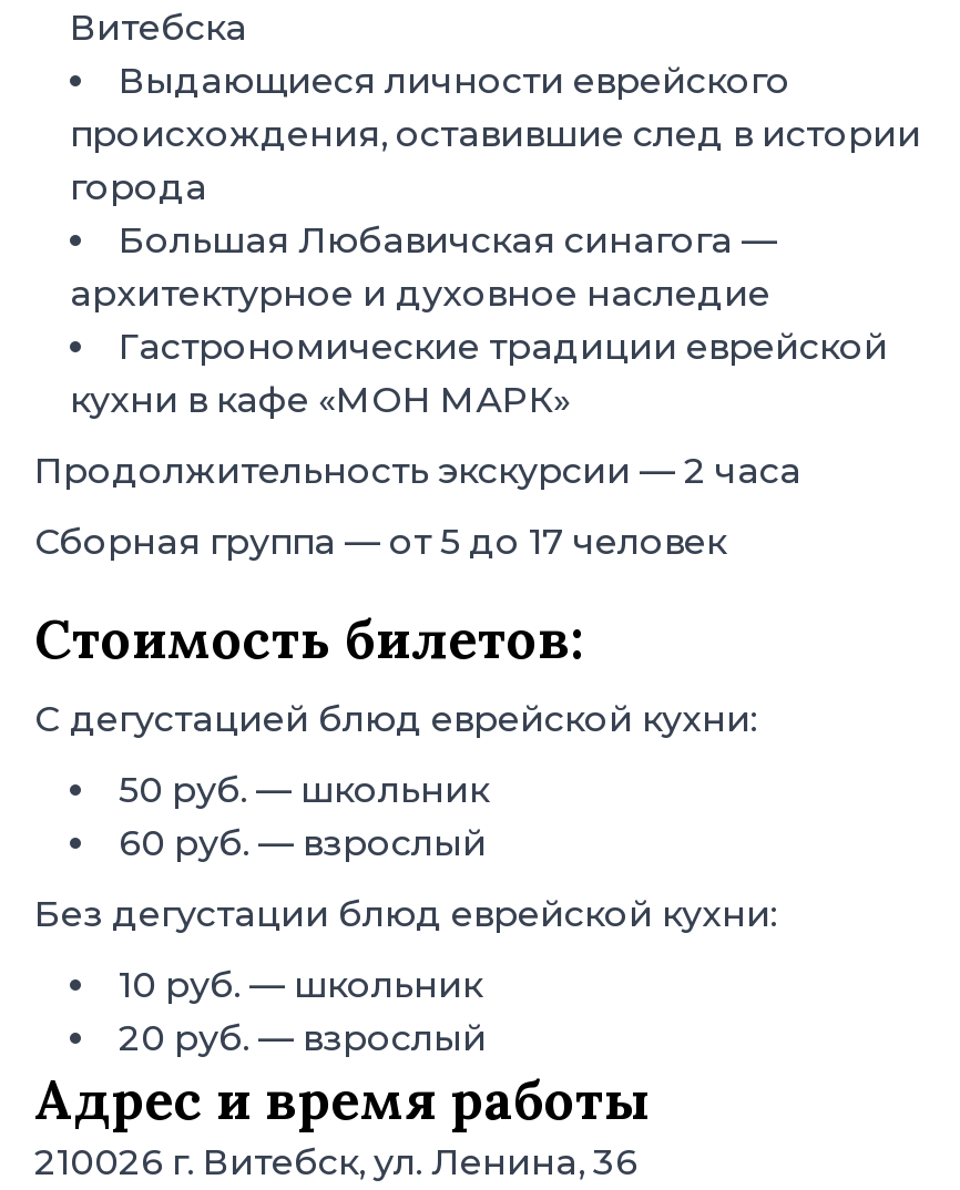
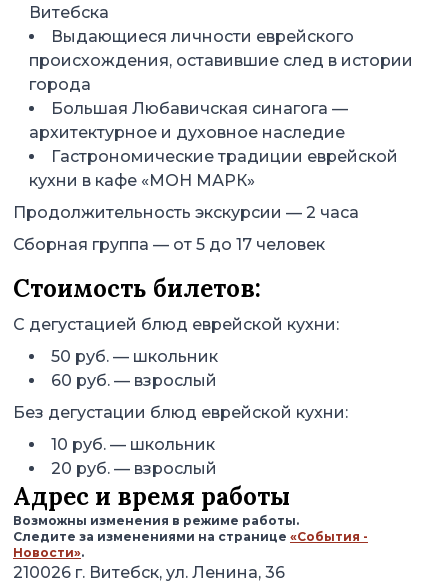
+ Возможны изменения в режиме работы.
+ Следите за изменениями на странице «События -
+ Новости».
